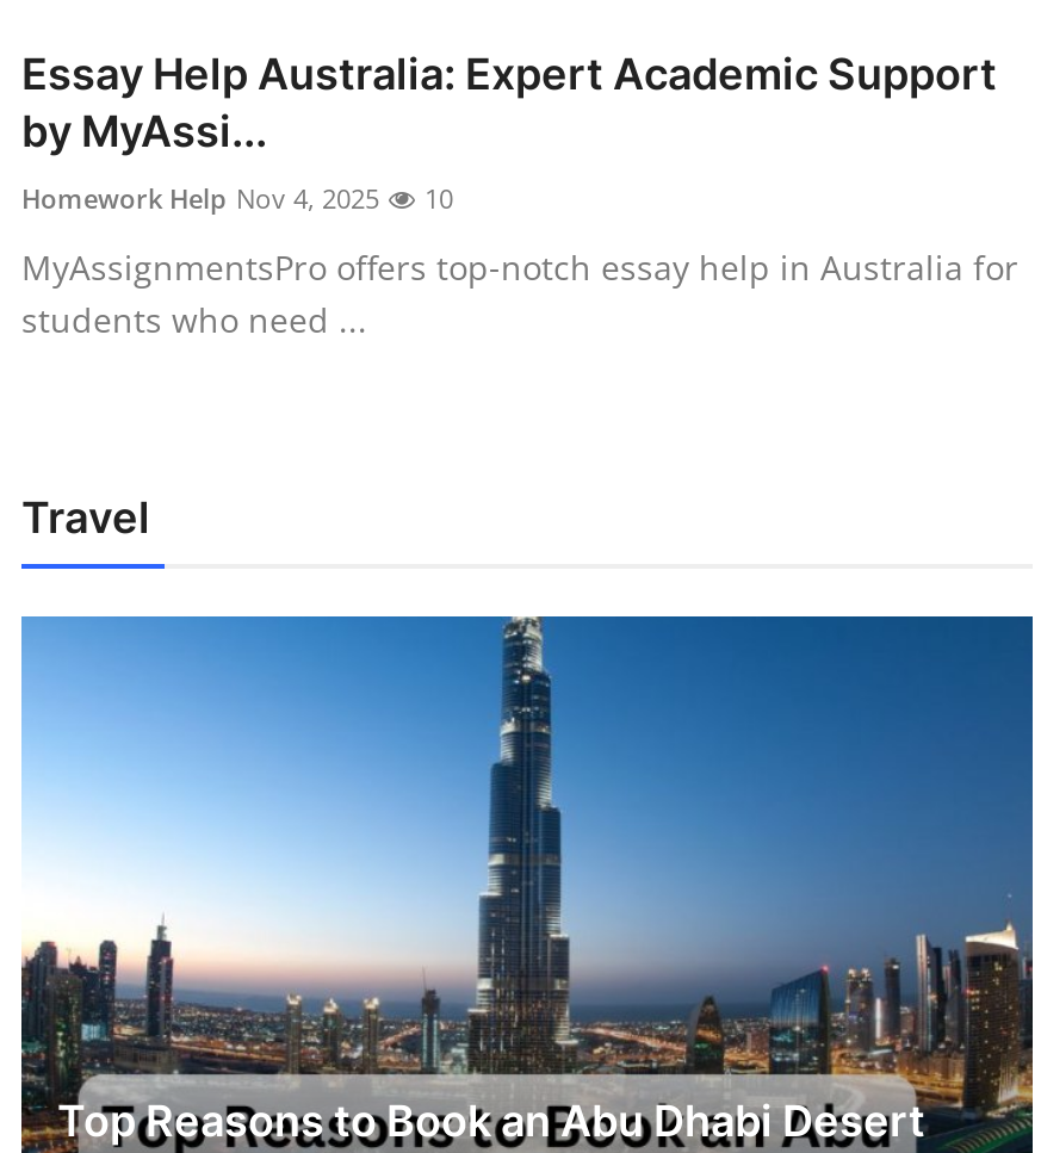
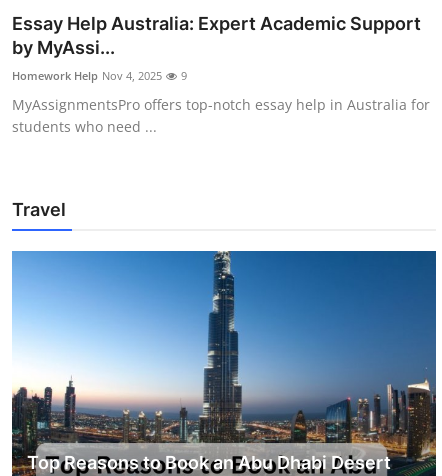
- Homework Help Nov 4, 2025 10
+ Homework Help Nov 4, 2025 9
